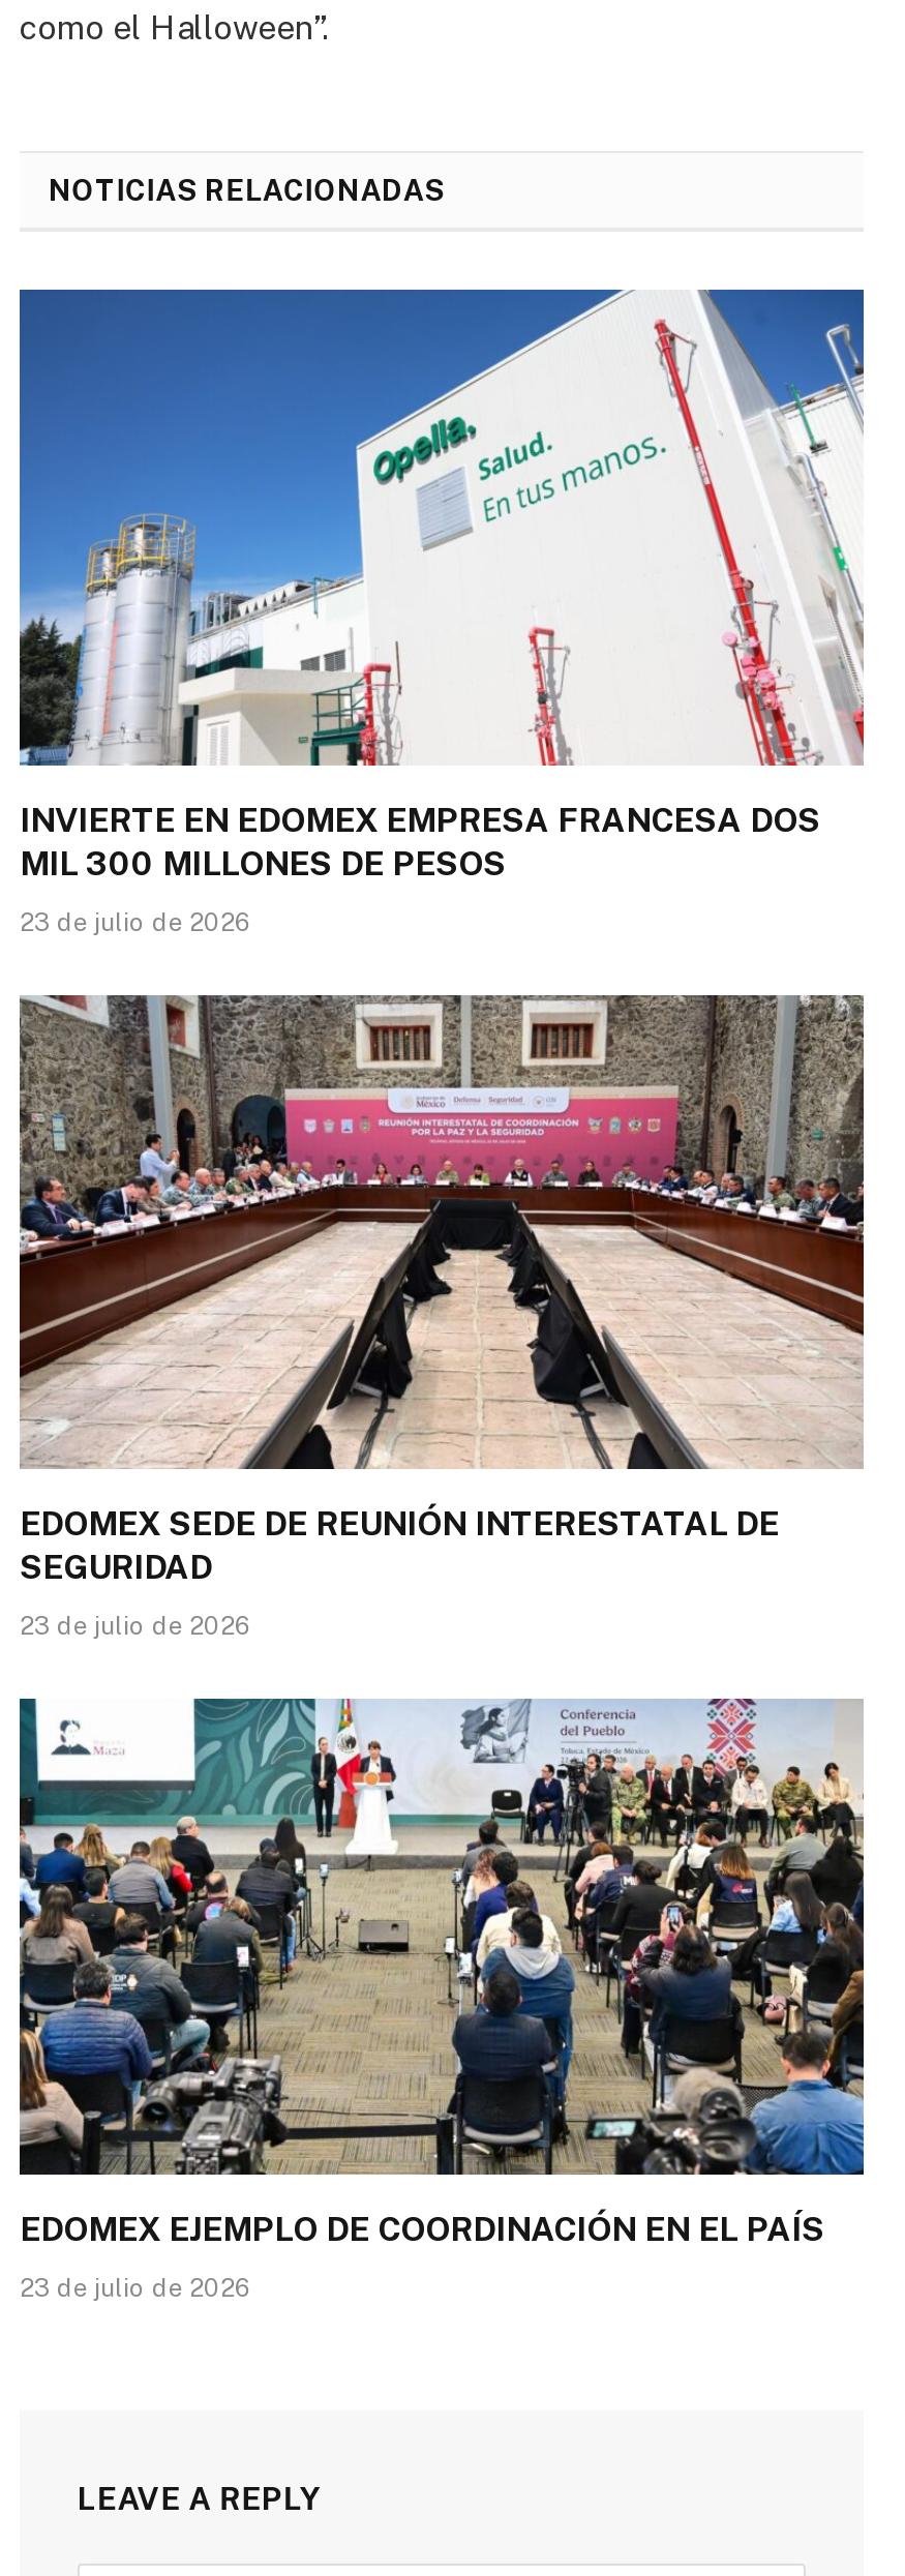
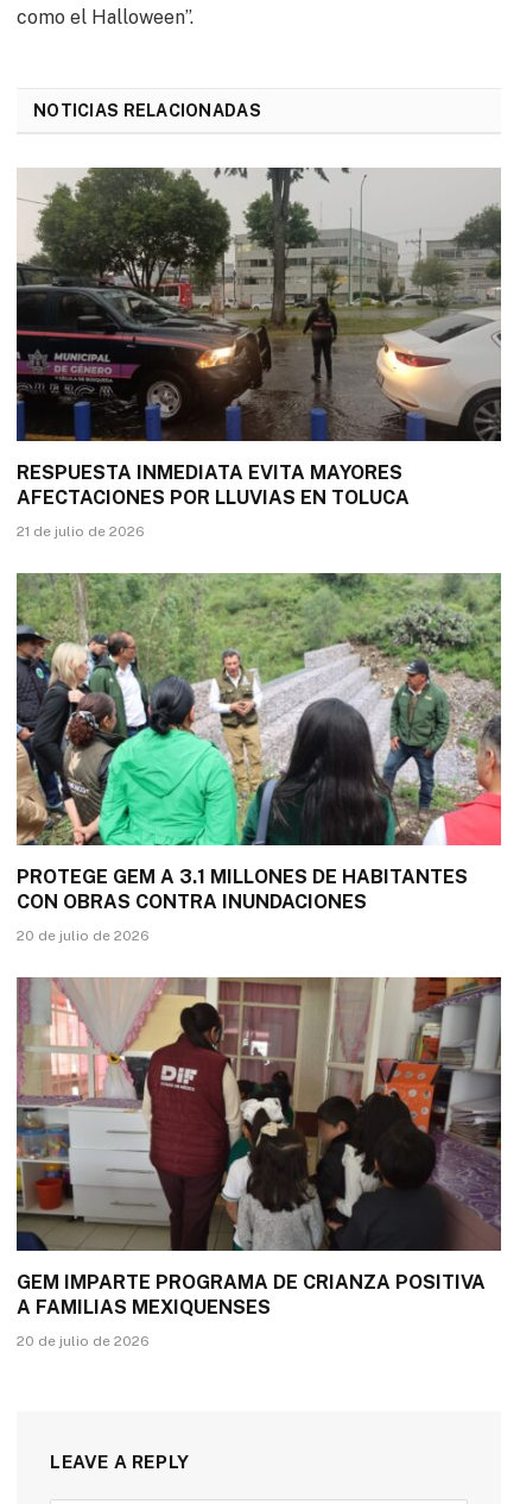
- [image]
- INVIERTE EN EDOMEX EMPRESA FRANCESA DOS
- MIL 300 MILLONES DE PESOS
+ [image]
+ RESPUESTA INMEDIATA EVITA MAYORES
+ AFECTACIONES POR LLUVIAS EN TOLUCA

- 23 de julio de 2026
+ 21 de julio de 2026

- [image]
- EDOMEX SEDE DE REUNIÓN INTERESTATAL DE
- SEGURIDAD
+ [image]
+ PROTEGE GEM A 3.1 MILLONES DE HABITANTES
+ CON OBRAS CONTRA INUNDACIONES

- 23 de julio de 2026
+ 20 de julio de 2026

- [image]
- EDOMEX EJEMPLO DE COORDINACIÓN EN EL PAÍS
+ [image]
+ GEM IMPARTE PROGRAMA DE CRIANZA POSITIVA
+ A FAMILIAS MEXIQUENSES

- 23 de julio de 2026
+ 20 de julio de 2026
